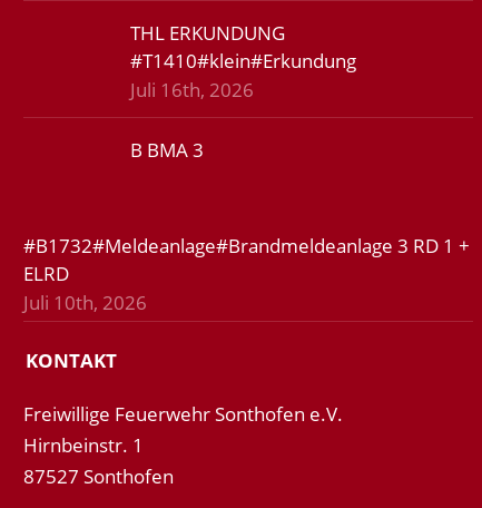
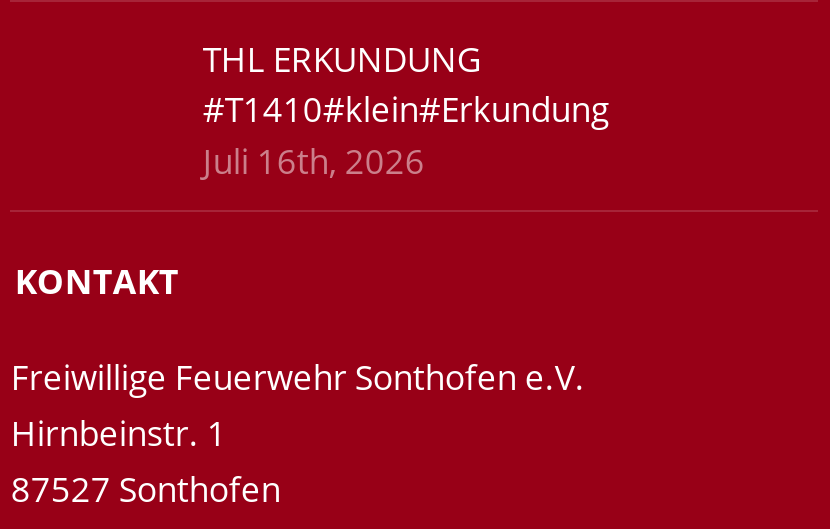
- B BMA 3

- #B1732#Meldeanlage#Brandmeldeanlage 3 RD 1 +
- ELRD
- Juli 10th, 2026
